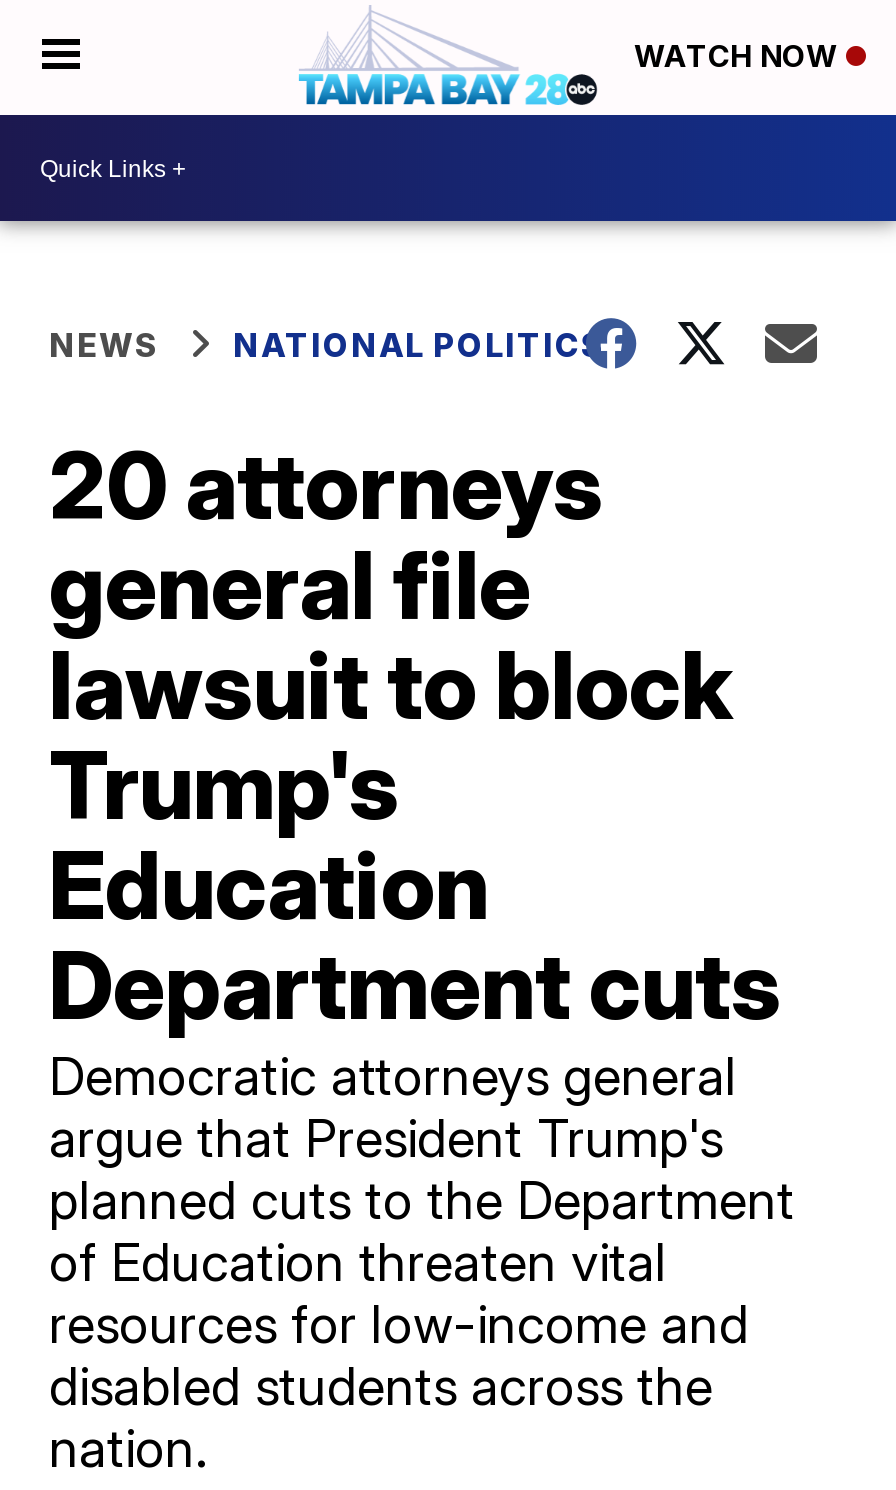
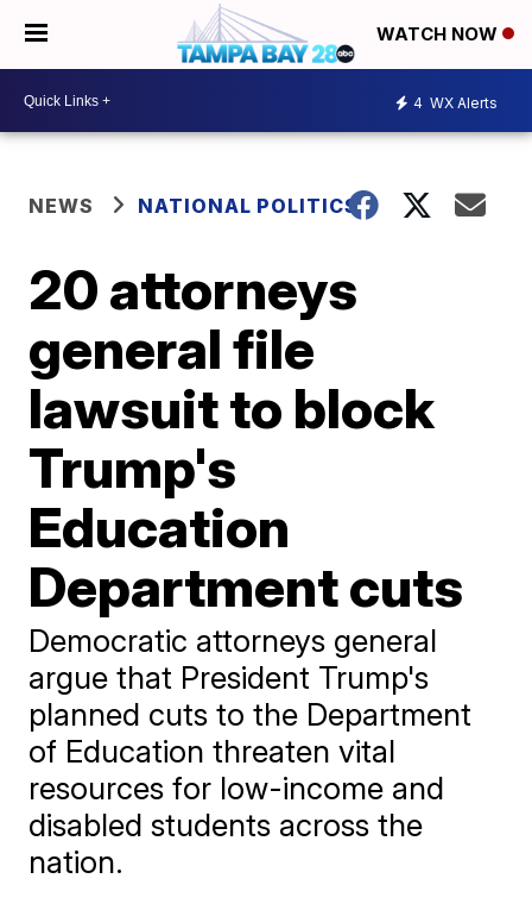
+ 4 WX Alerts
